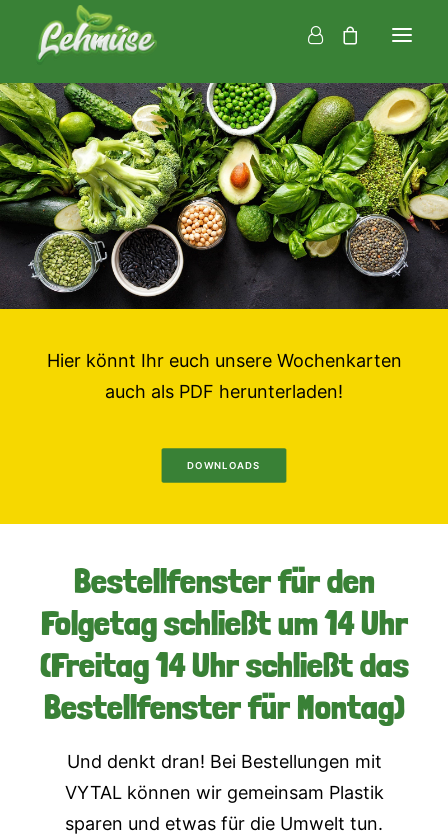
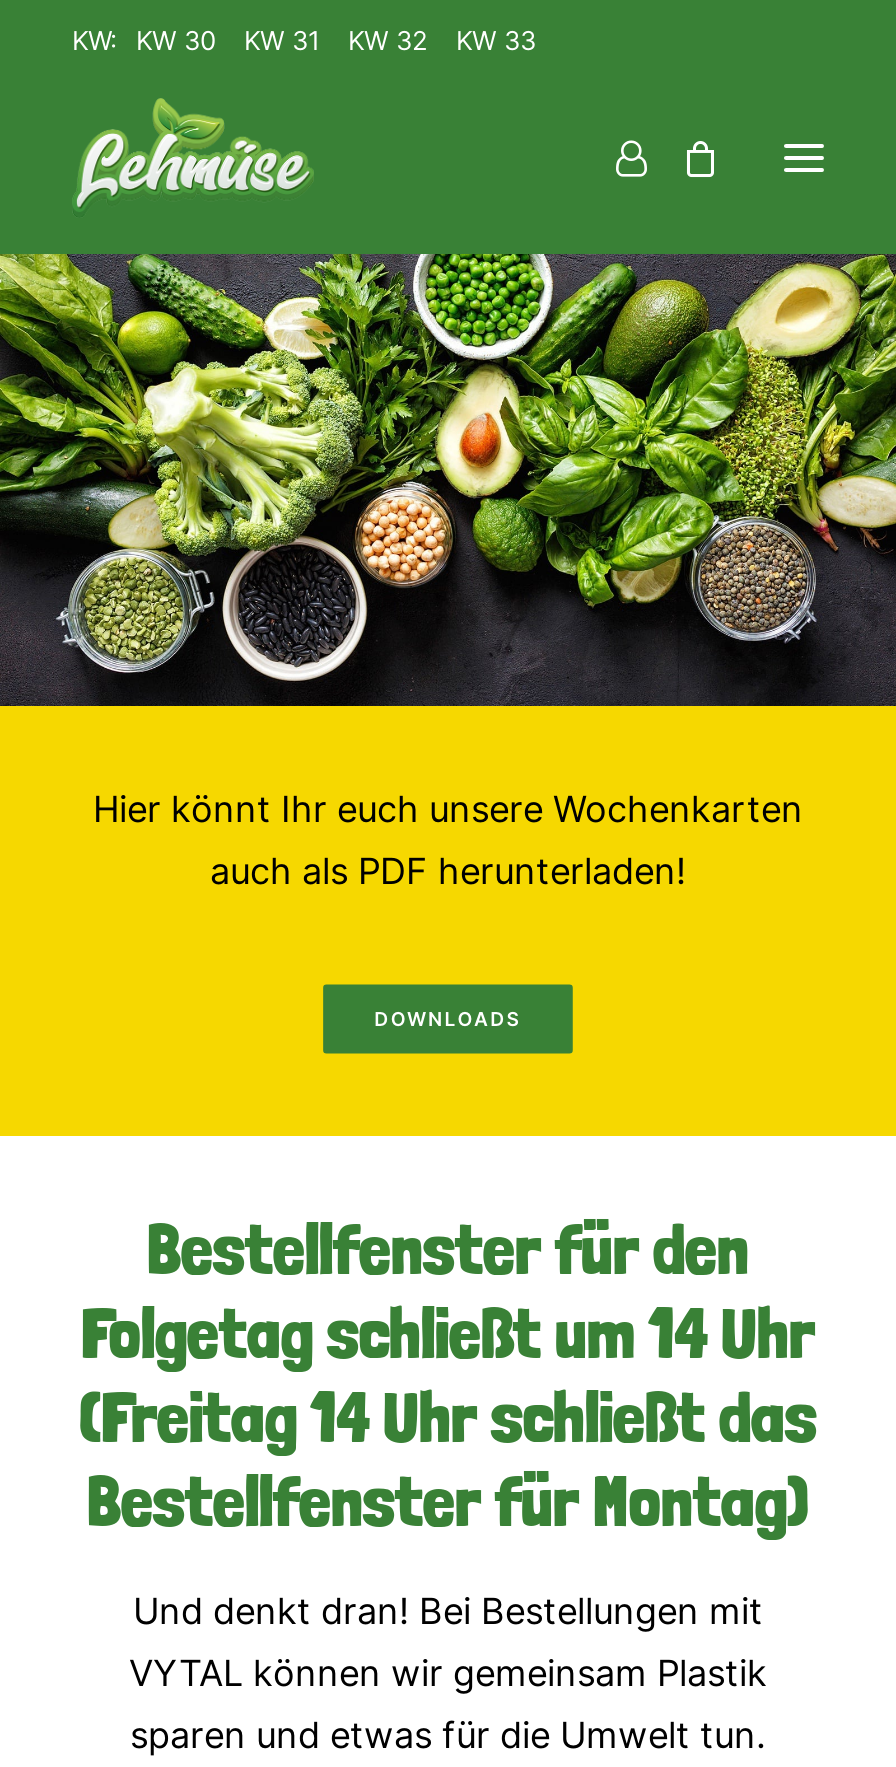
+ KW: KW 30
+ KW 31
+ KW 32
+ KW 33
